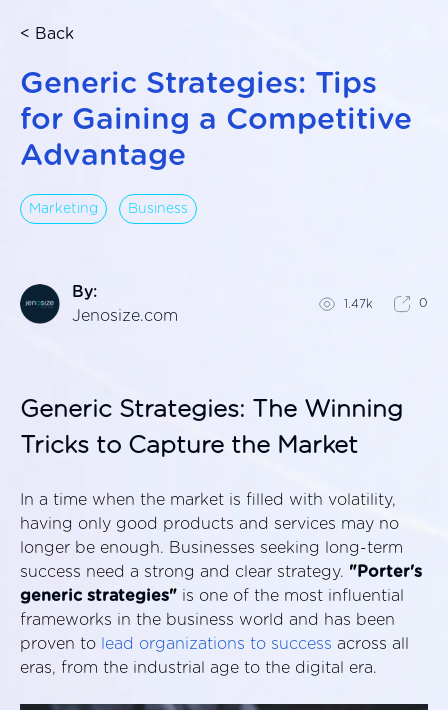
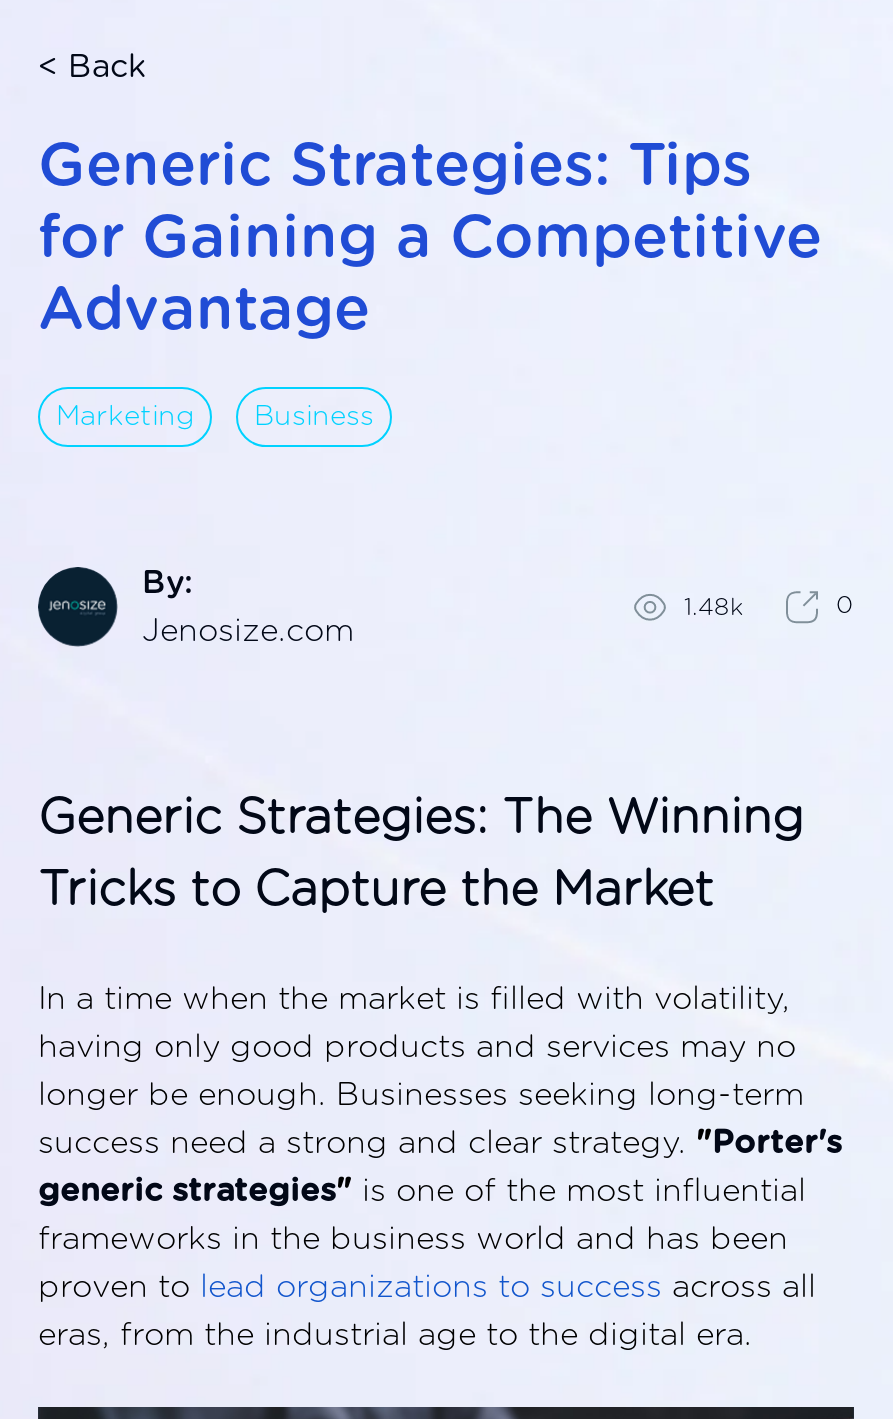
- 1.47k
+ 1.48k
